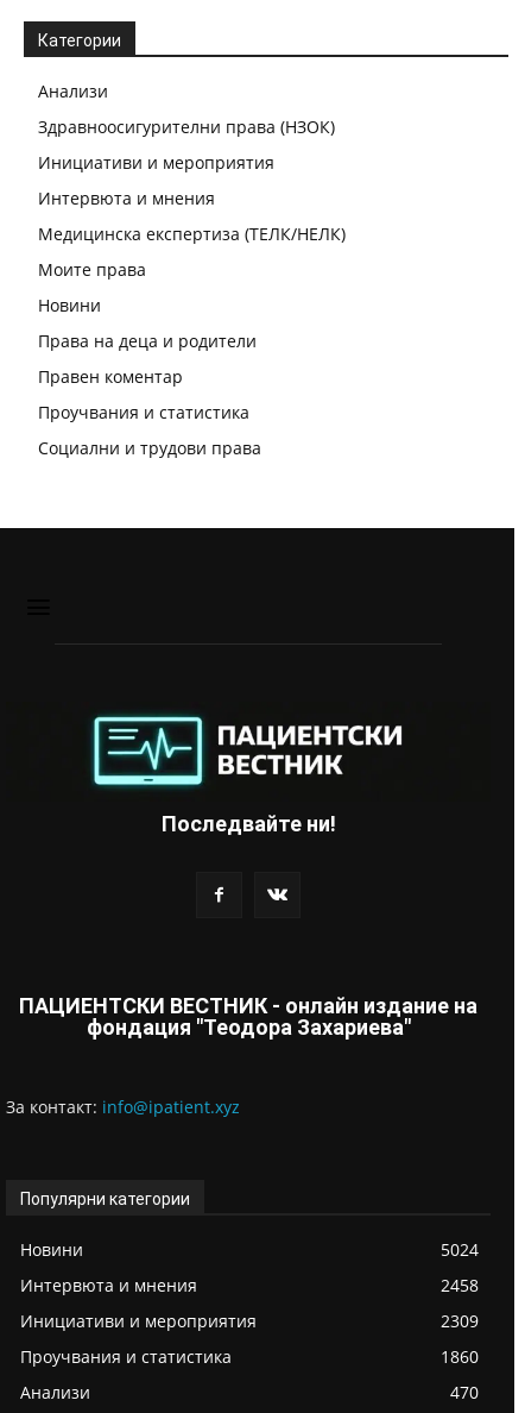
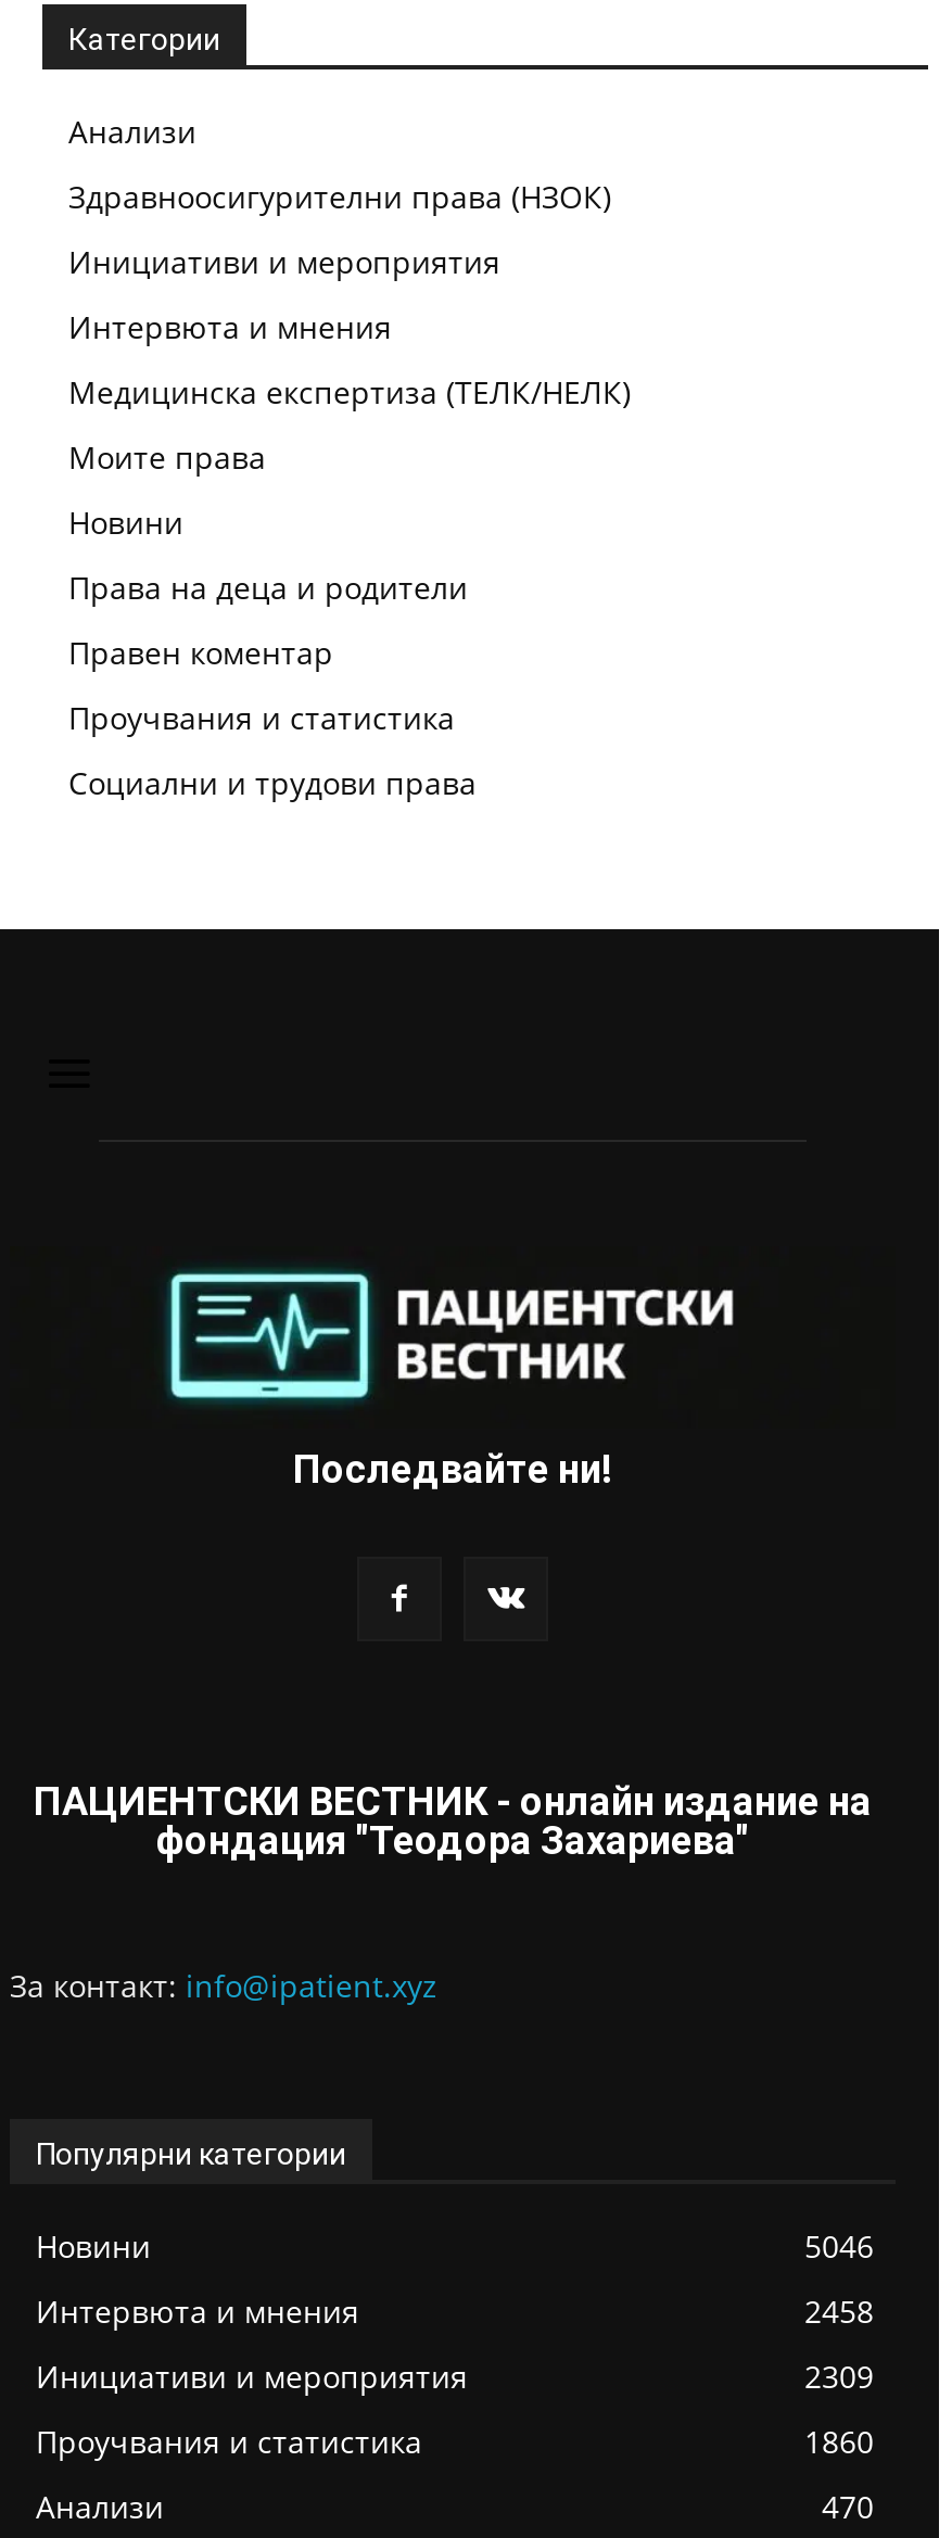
- 5024
+ 5046
